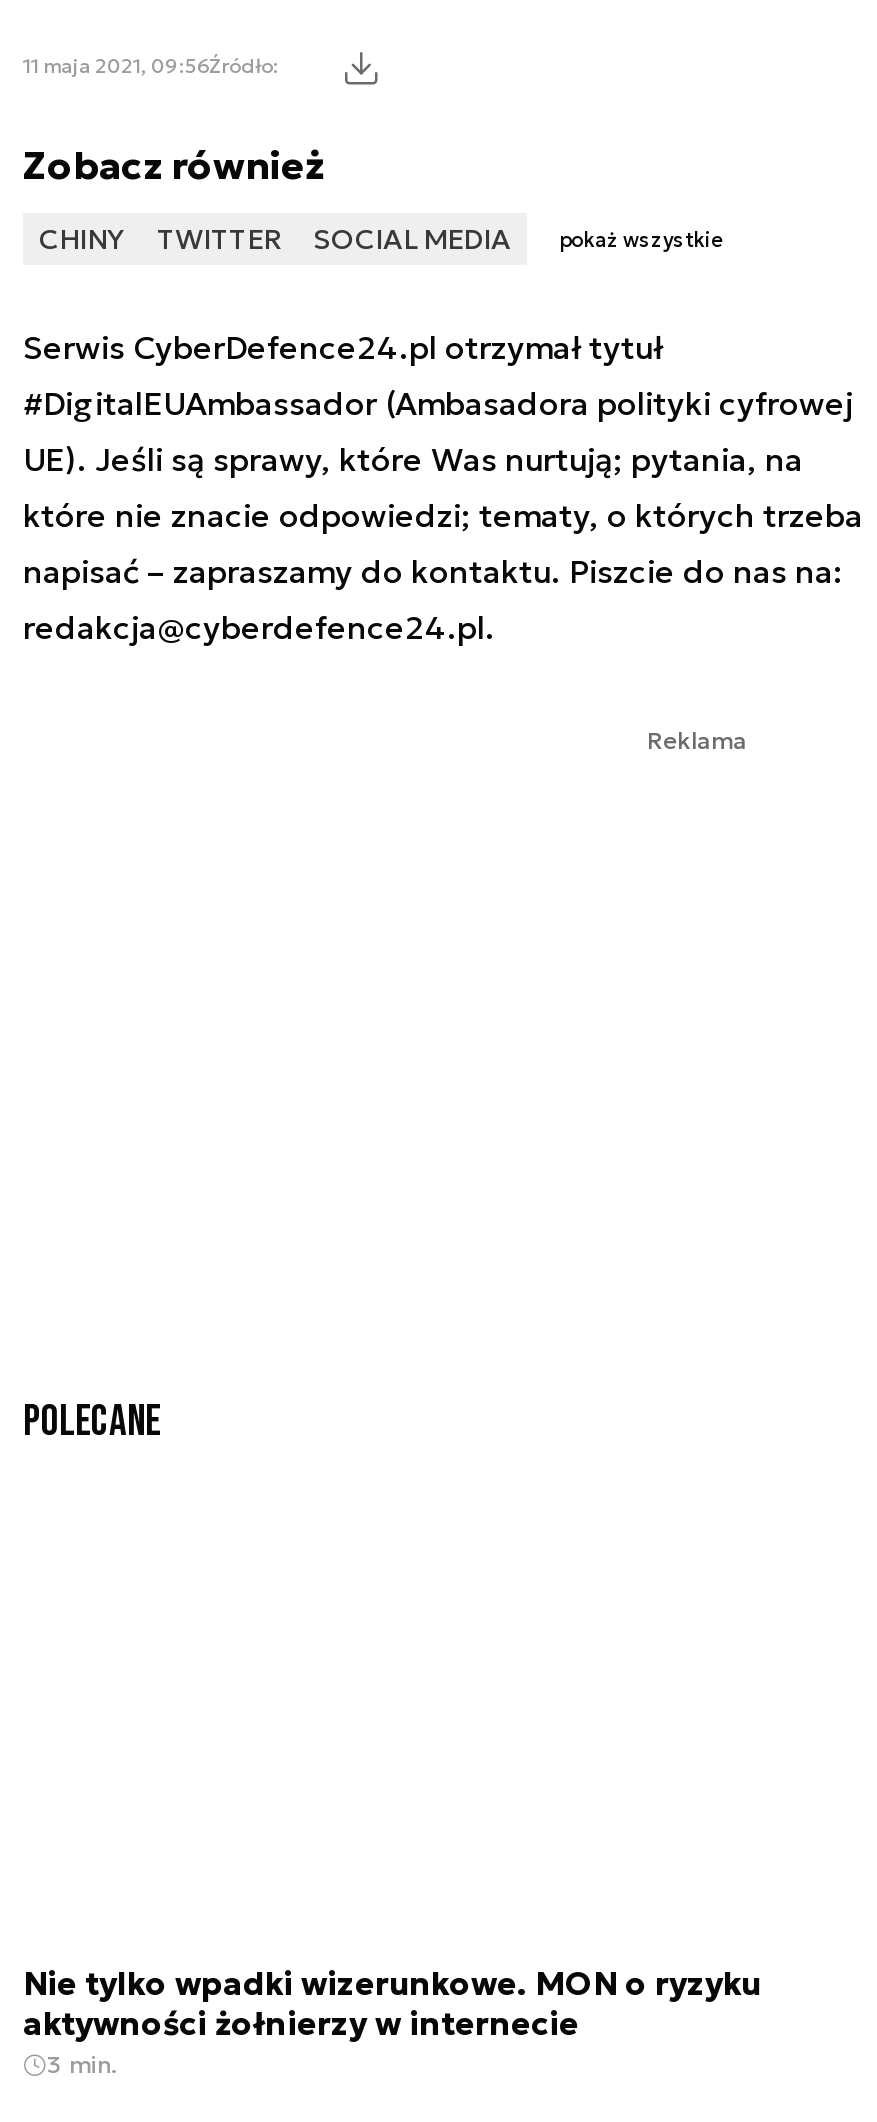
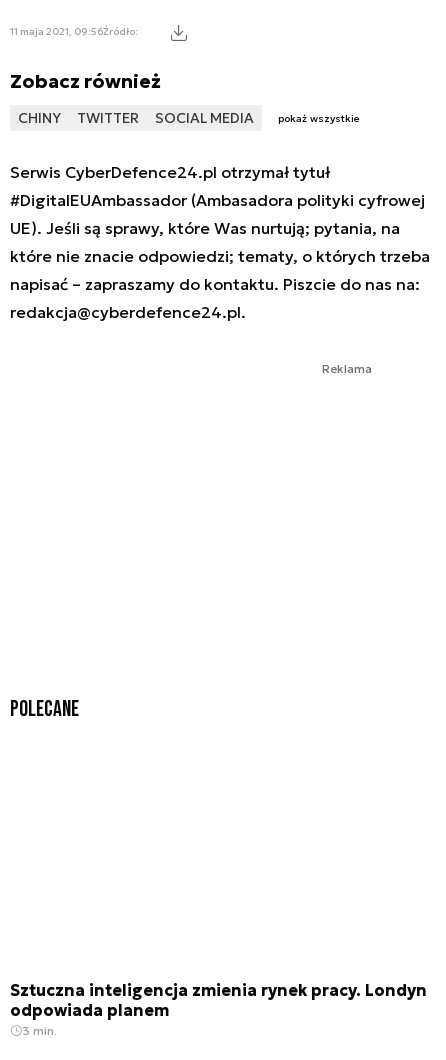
- Nie tylko wpadki wizerunkowe. MON o ryzyku
- aktywności żołnierzy w internecie
+ Sztuczna inteligencja zmienia rynek pracy. Londyn
+ odpowiada planem
